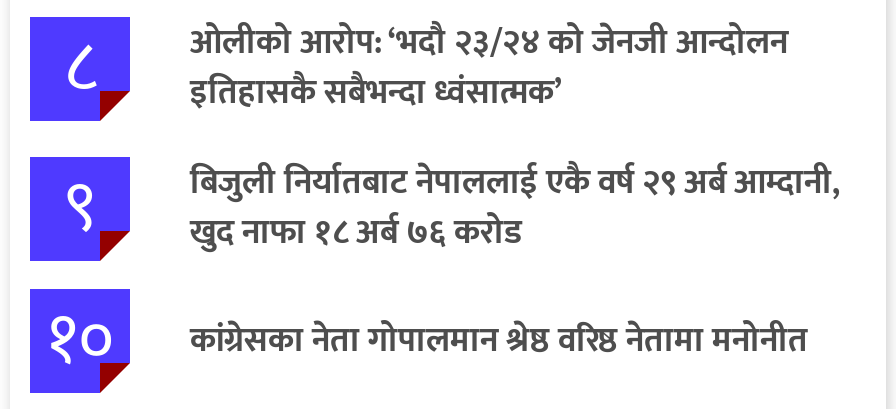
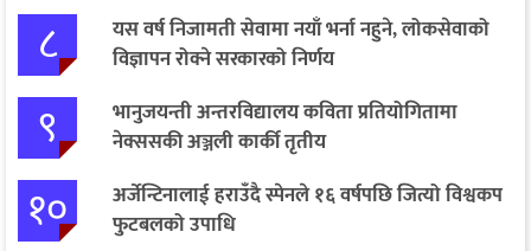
- ओलीको आरोप: ‘भदौ २३/२४ को जेनजी आन्दोलन
- इतिहासकै सबैभन्दा ध्वंसात्मक’
+ यस वर्ष निजामती सेवामा नयाँ भर्ना नहुने, लोकसेवाको
+ विज्ञापन रोक्ने सरकारको निर्णय

- बिजुली निर्यातबाट नेपाललाई एकै वर्ष २९ अर्ब आम्दानी,
- खुद नाफा १८ अर्ब ७६ करोड
+ भानुजयन्ती अन्तरविद्यालय कविता प्रतियोगितामा
+ नेक्ससकी अञ्जली कार्की तृतीय

- कांग्रेसका नेता गोपालमान श्रेष्ठ वरिष्ठ नेतामा मनोनीत
+ अर्जेन्टिनालाई हराउँदै स्पेनले १६ वर्षपछि जित्यो विश्वकप
+ फुटबलको उपाधि
